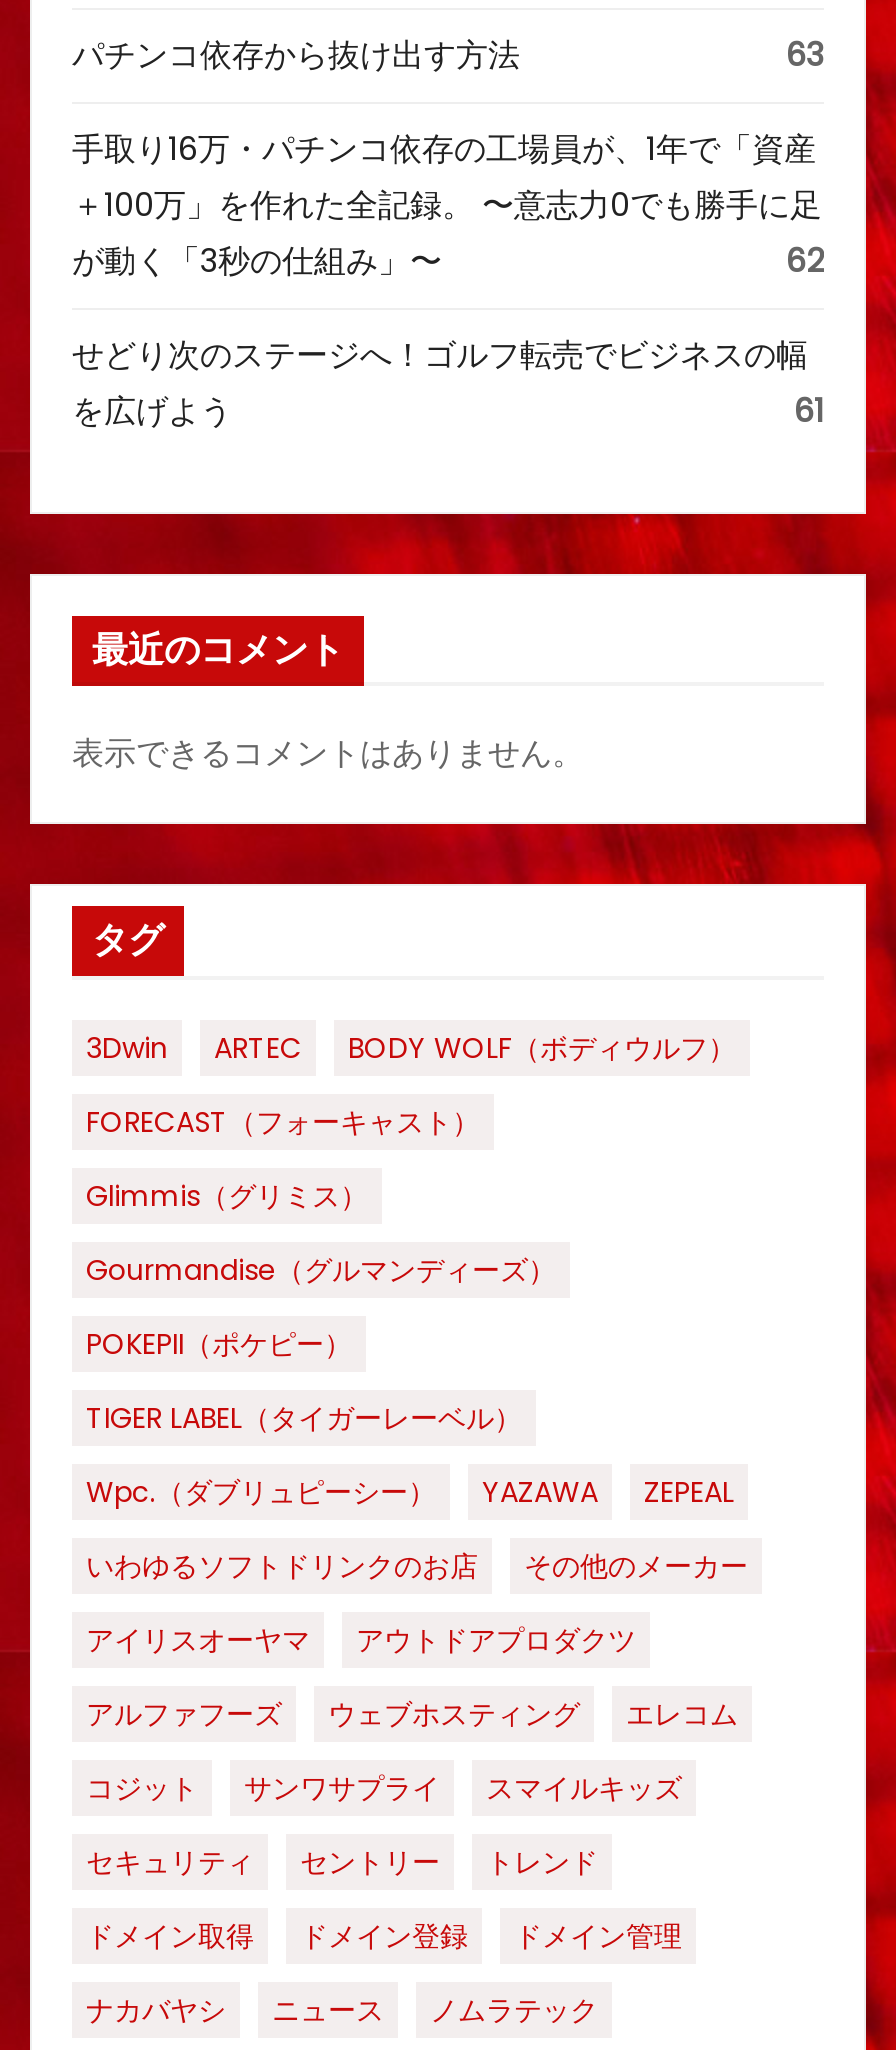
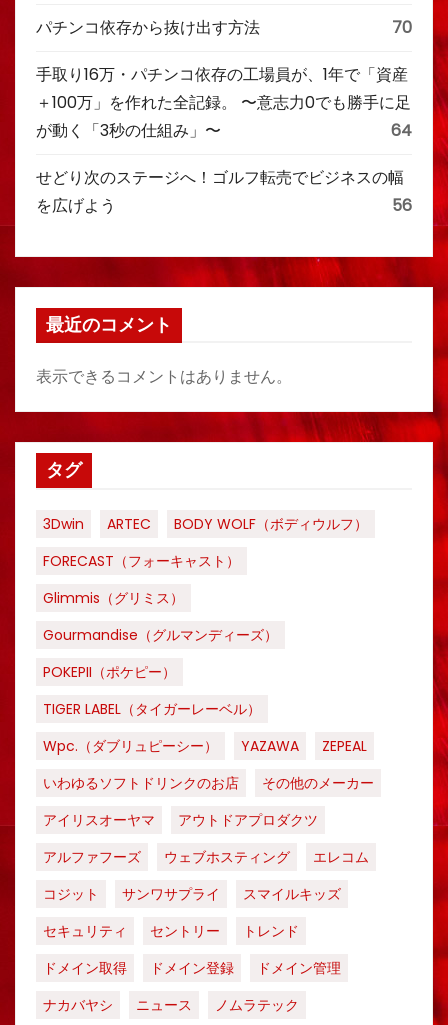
- 63
+ 70

- 62
+ 64

- 61
+ 56
